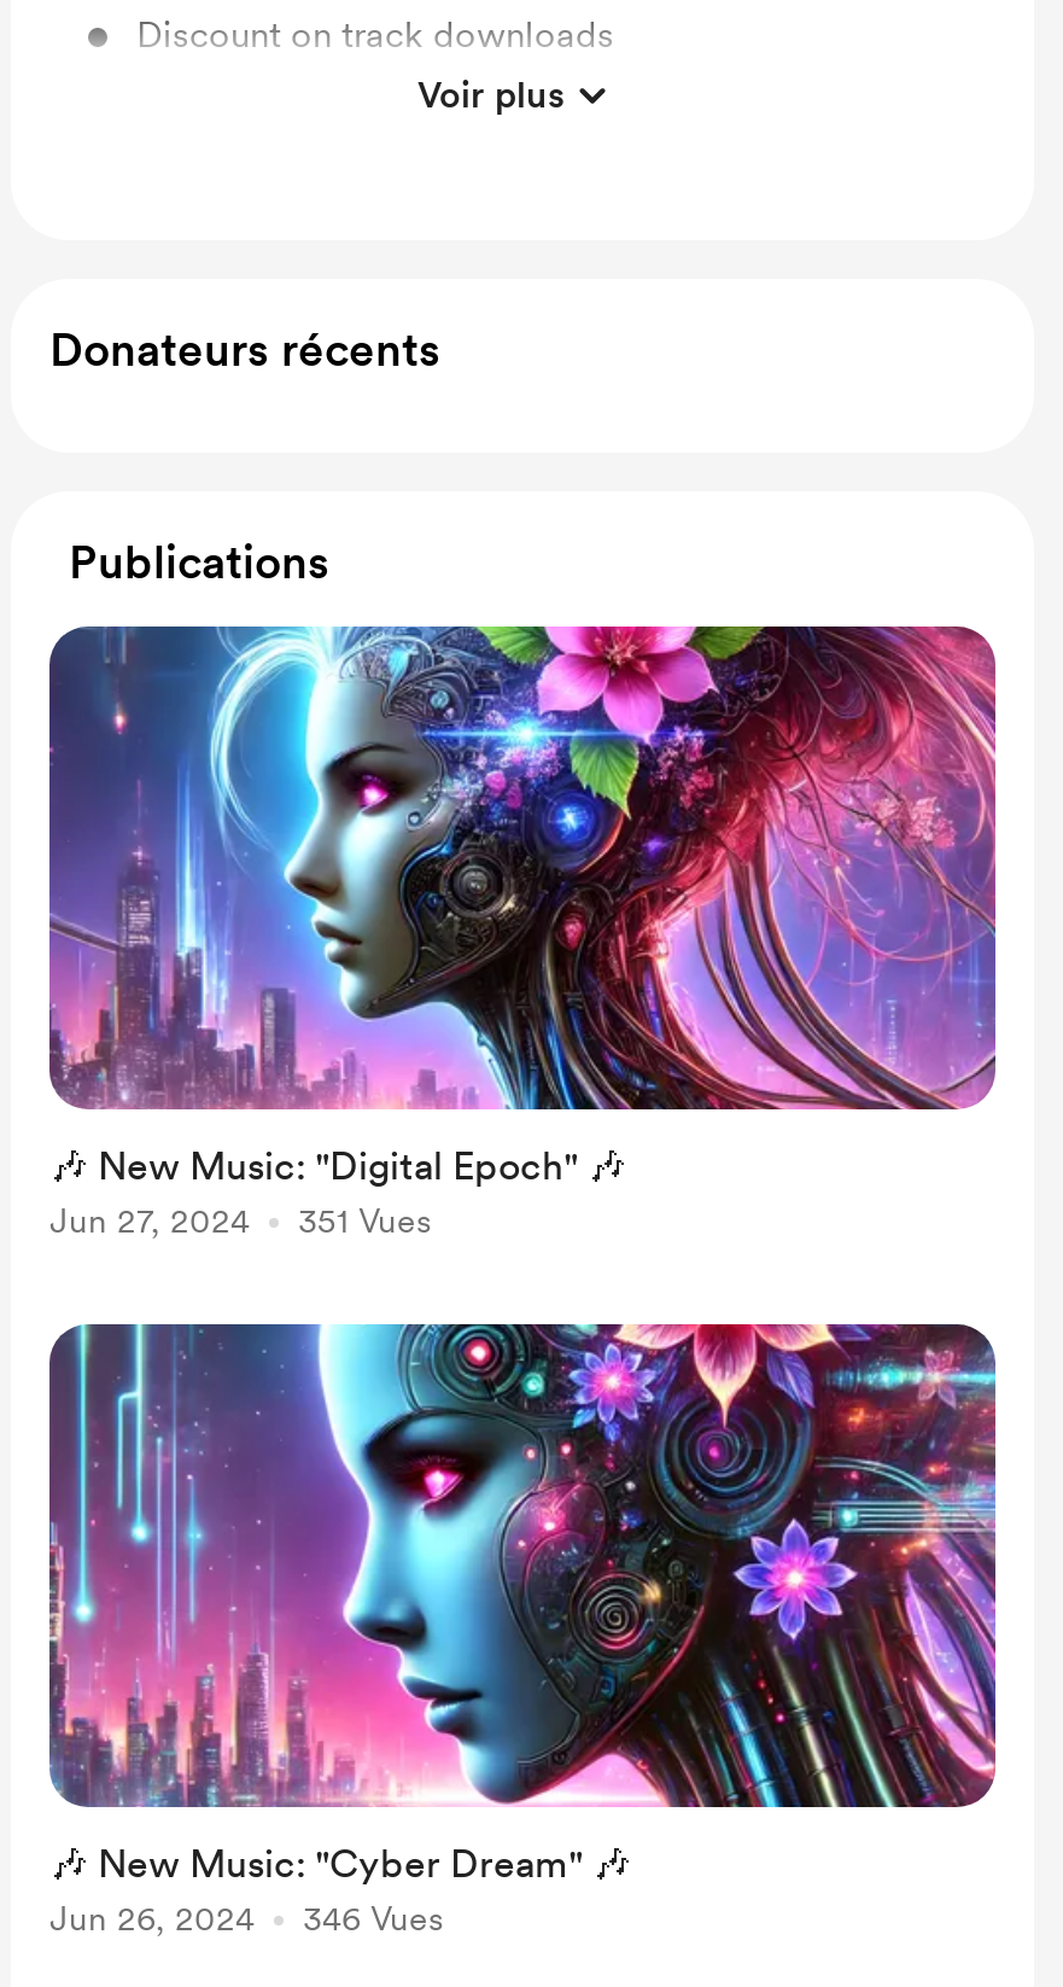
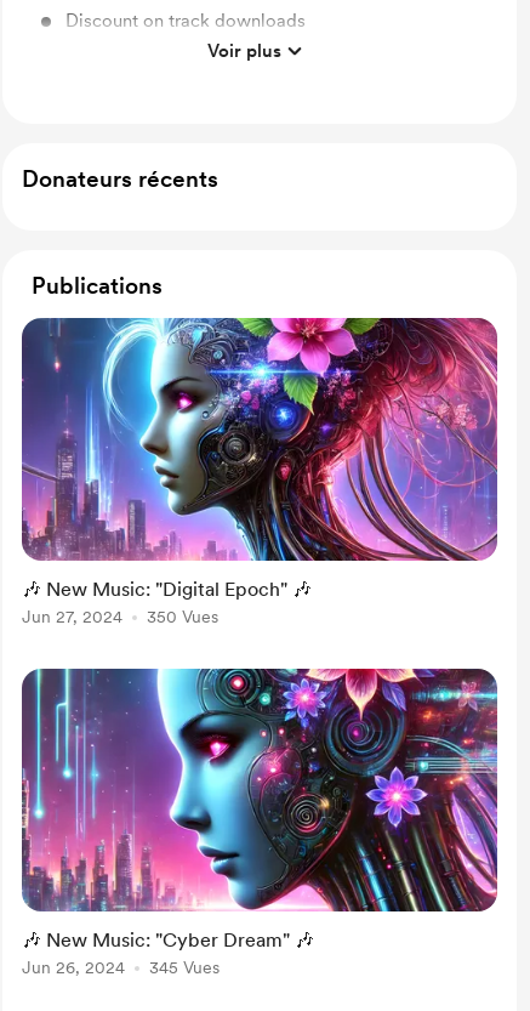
- Jun 27, 2024 351 Vues
+ Jun 27, 2024 350 Vues

- Jun 26, 2024 346 Vues
+ Jun 26, 2024 345 Vues
